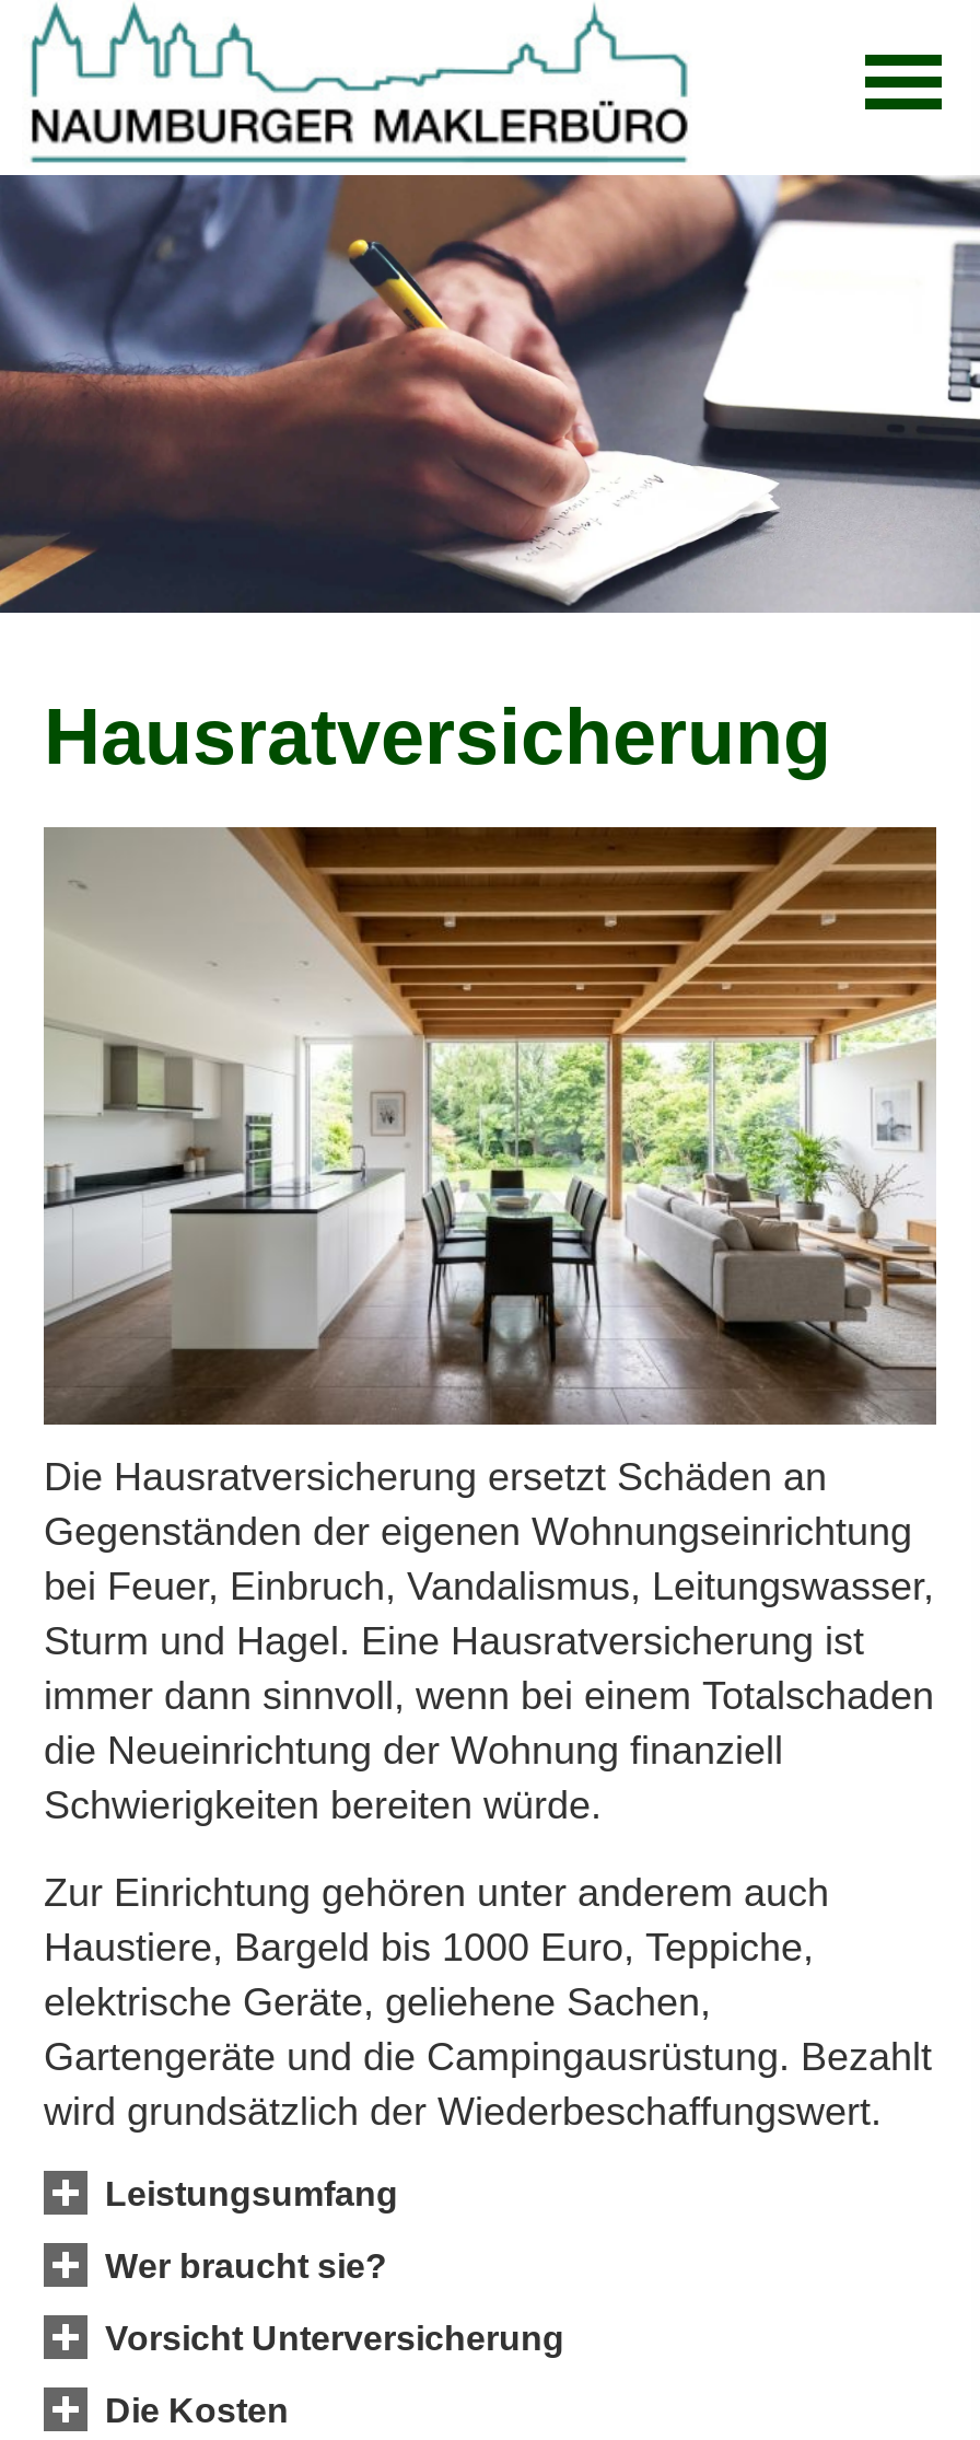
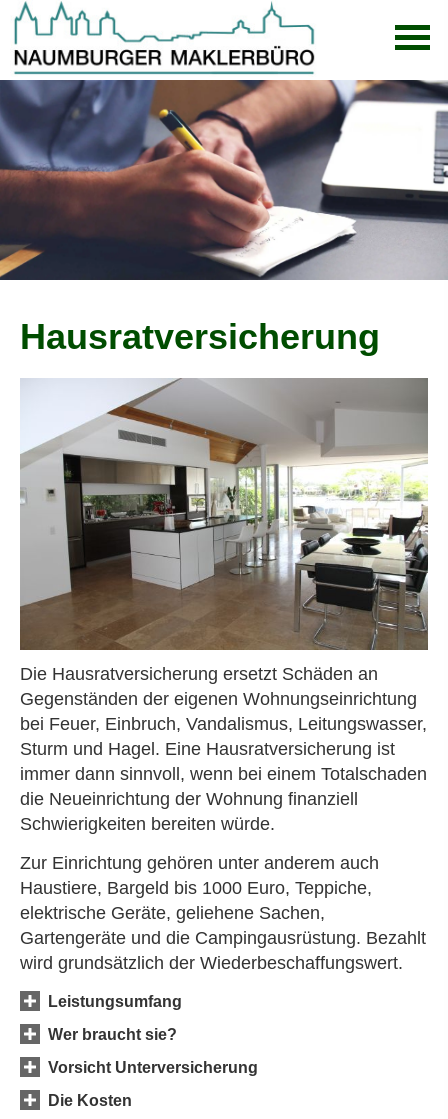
- [image]
+ [image]
